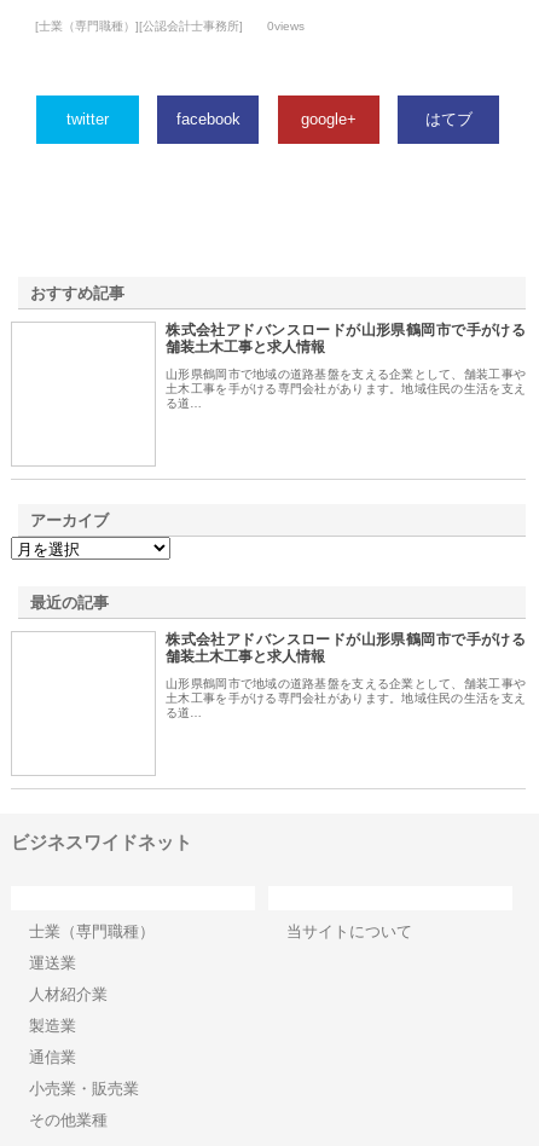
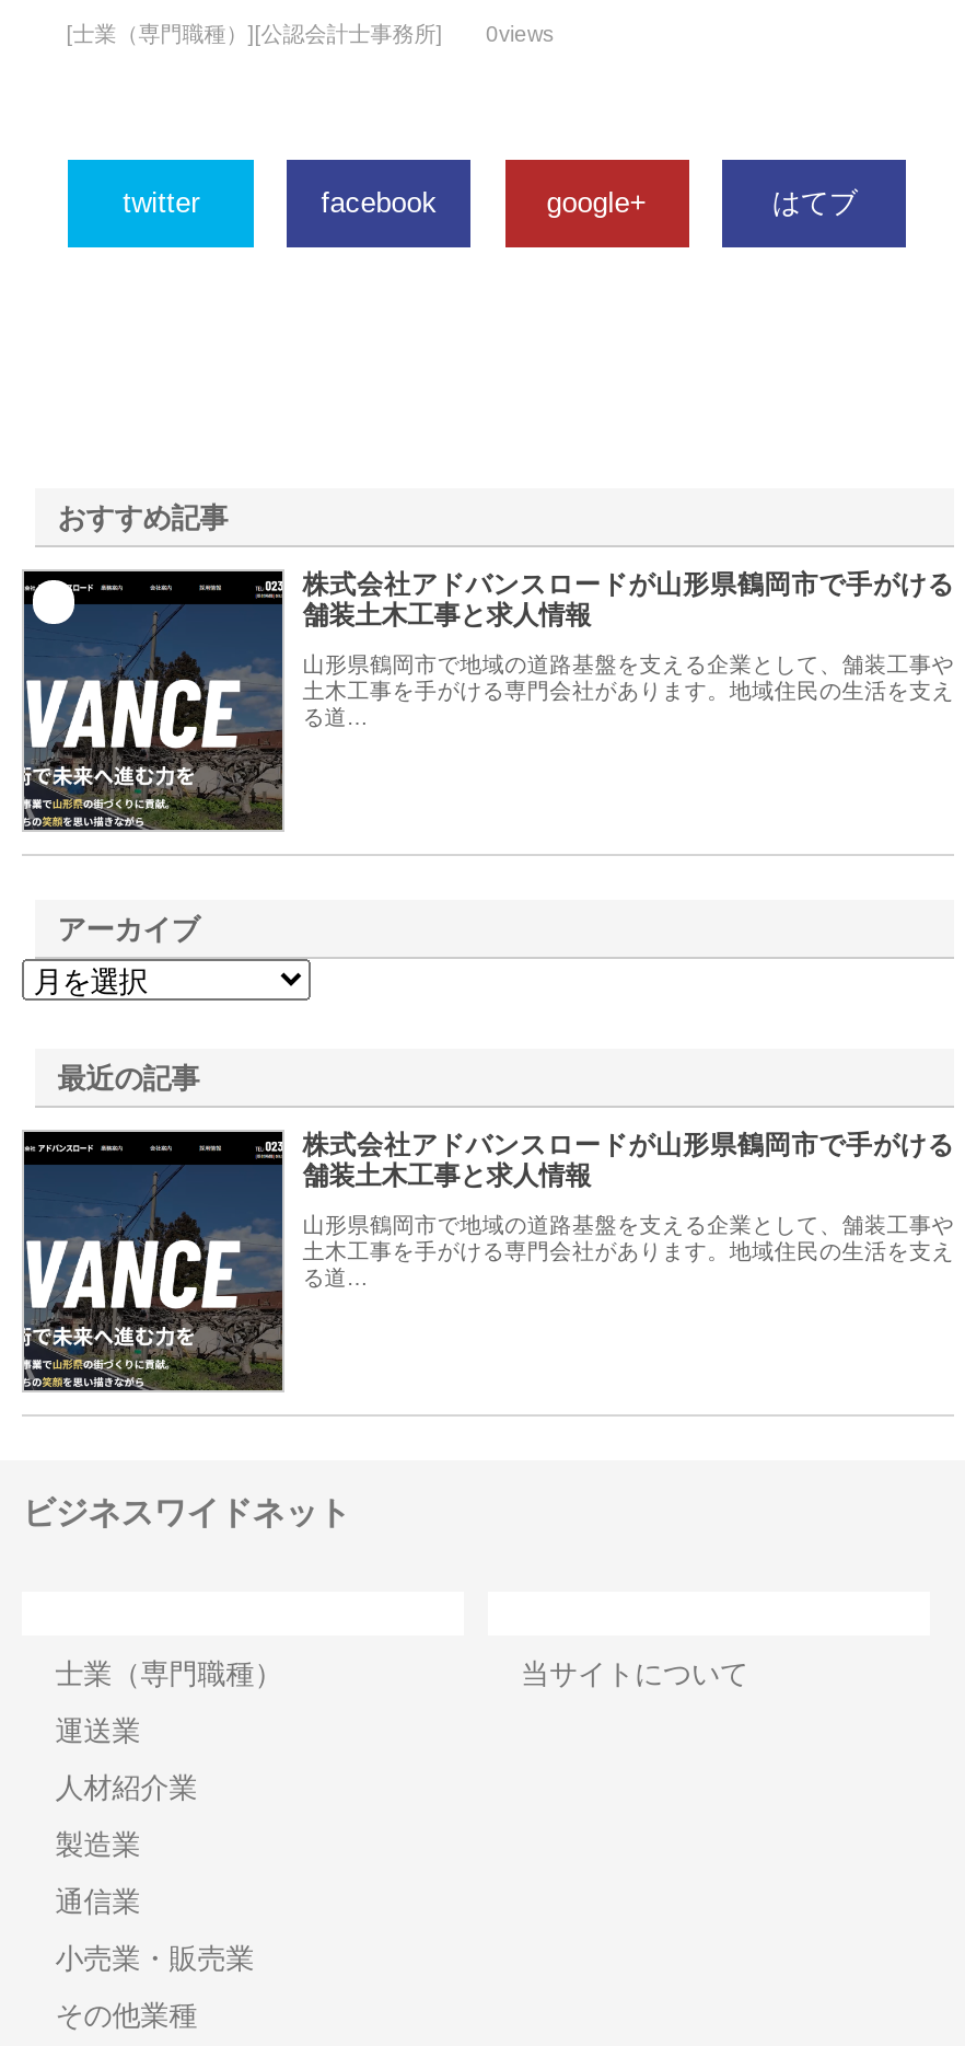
+ [image]

+ [image]
